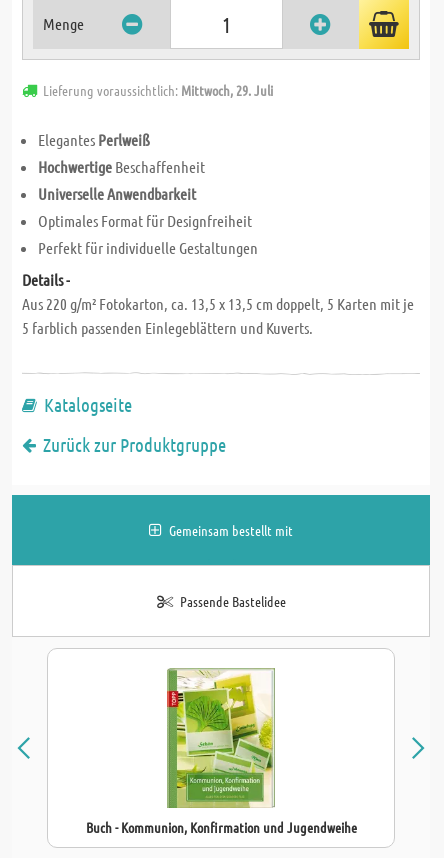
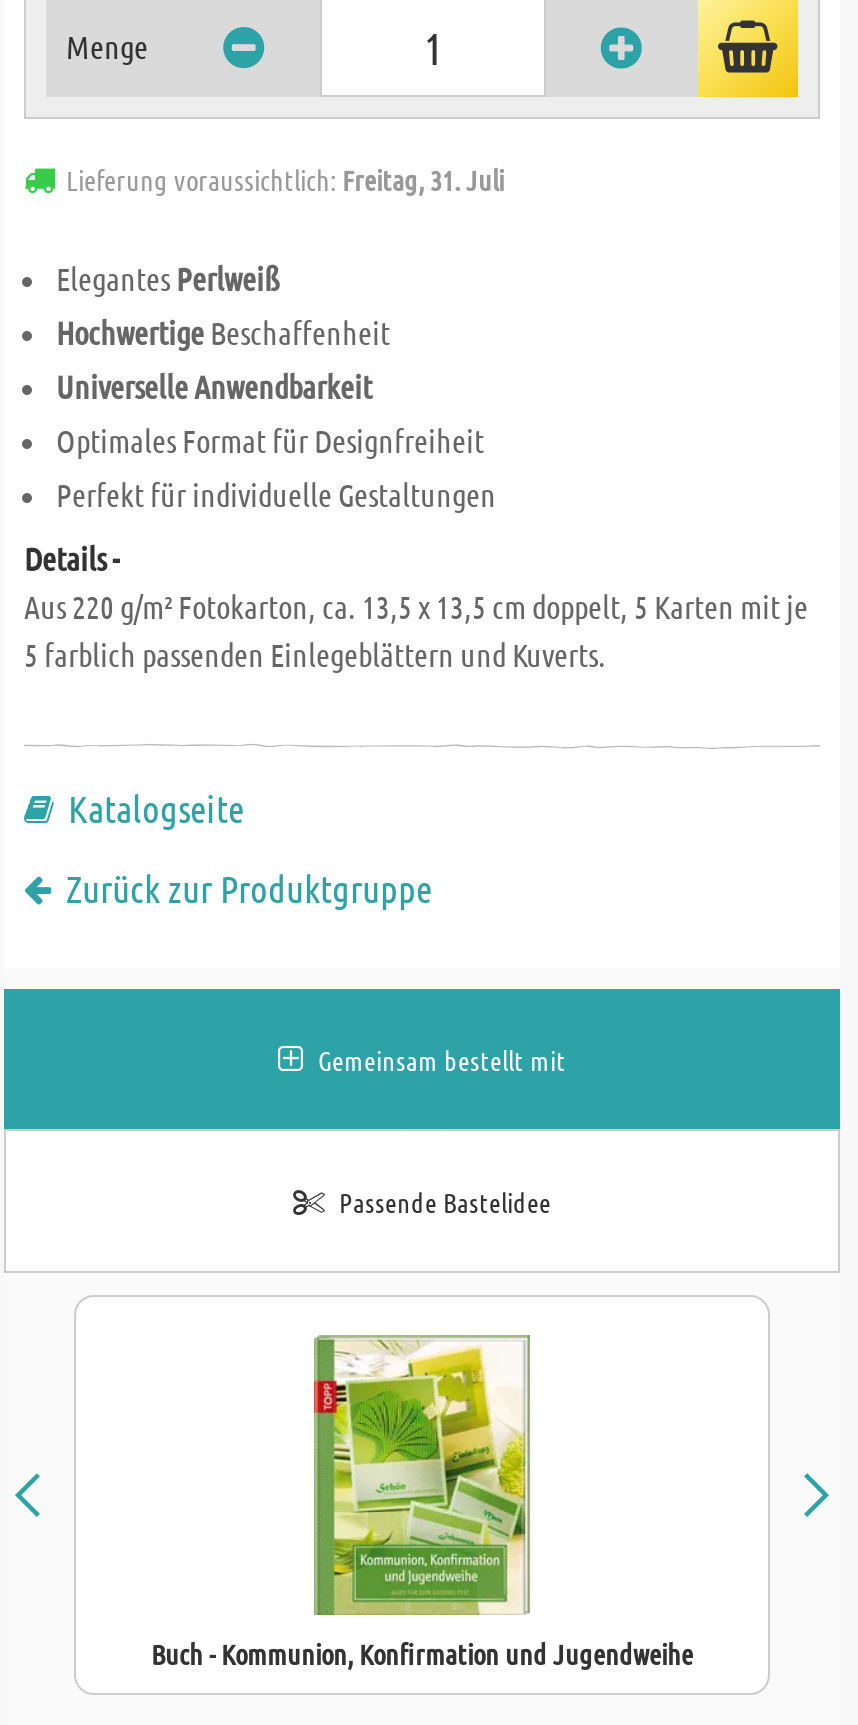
- Lieferung voraussichtlich: Mittwoch, 29. Juli
+ Lieferung voraussichtlich: Freitag, 31. Juli
